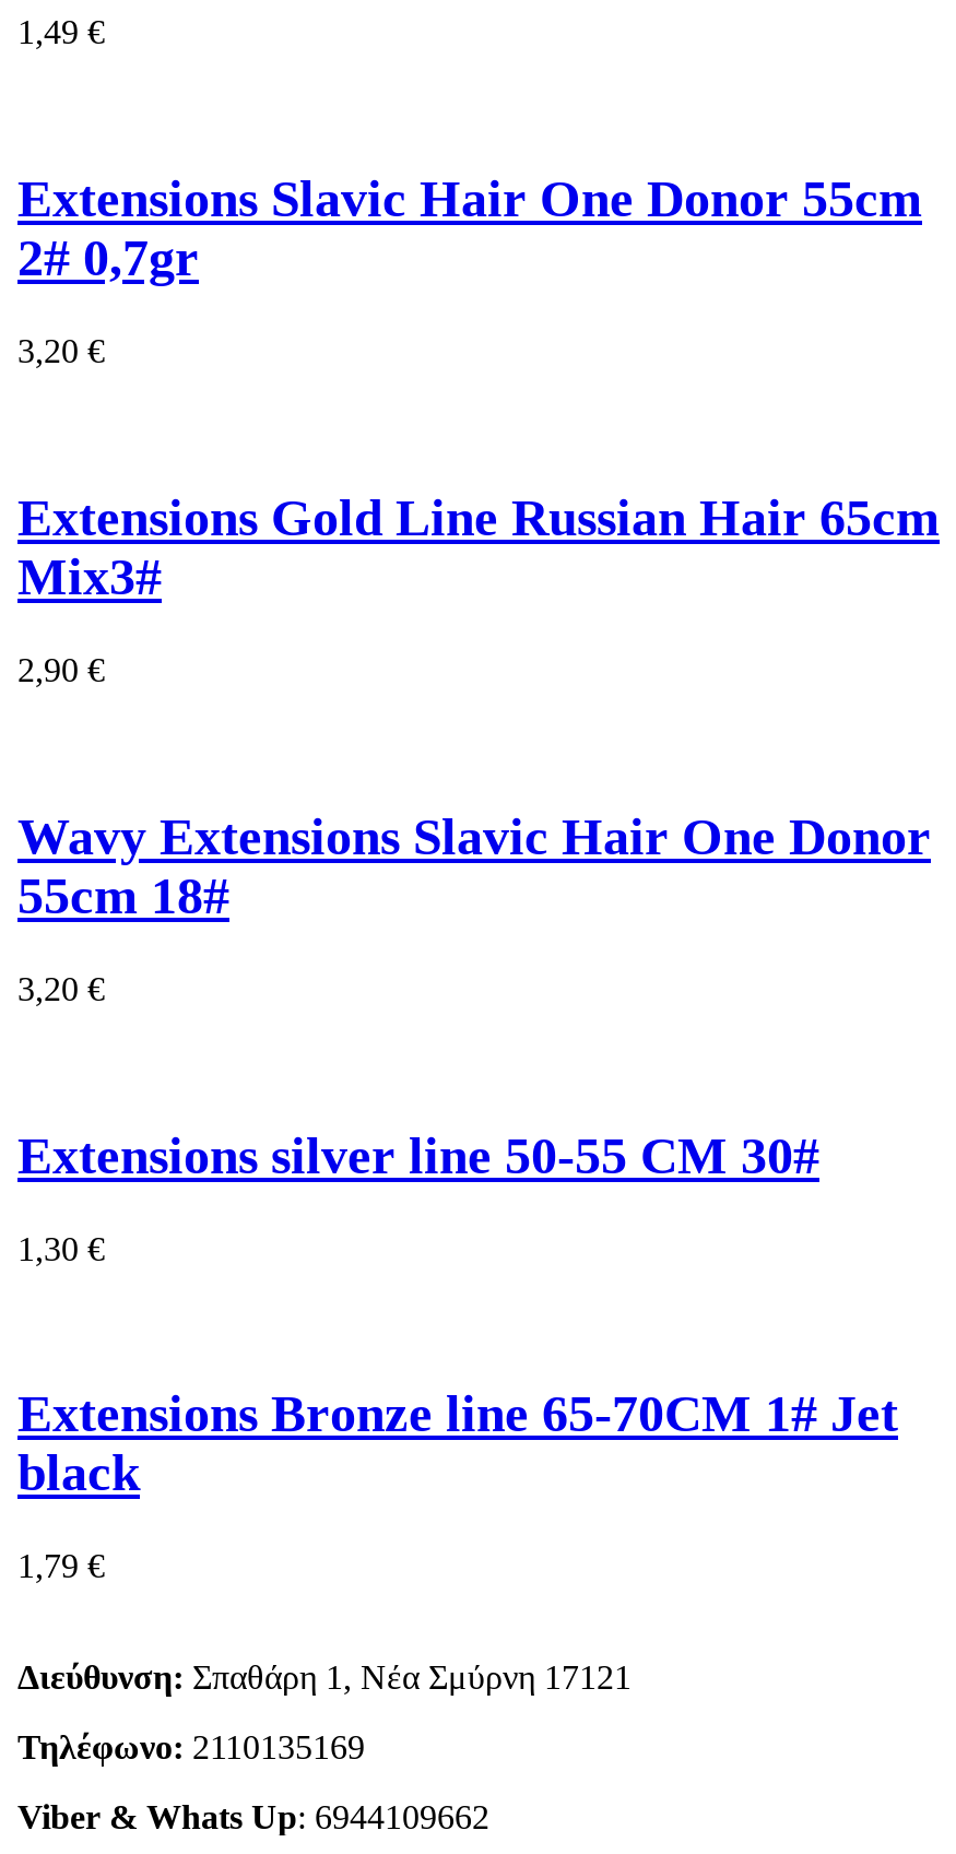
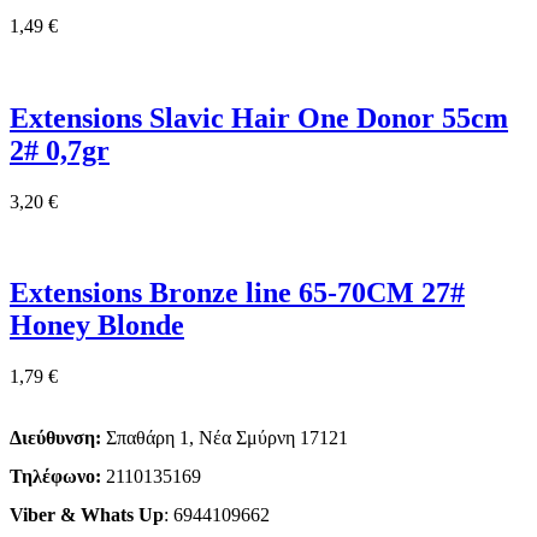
- Extensions Gold Line Russian Hair 65cm
- Mix3#
- 2,90 €
- Wavy Extensions Slavic Hair One Donor
- 55cm 18#
- 3,20 €
- Extensions silver line 50-55 CM 30#
- 1,30 €
- Extensions Bronze line 65-70CM 1# Jet
- black
+ Extensions Bronze line 65-70CM 27#
+ Honey Blonde
